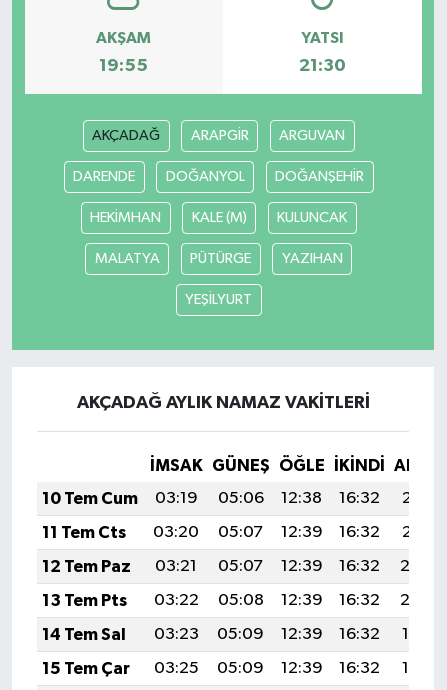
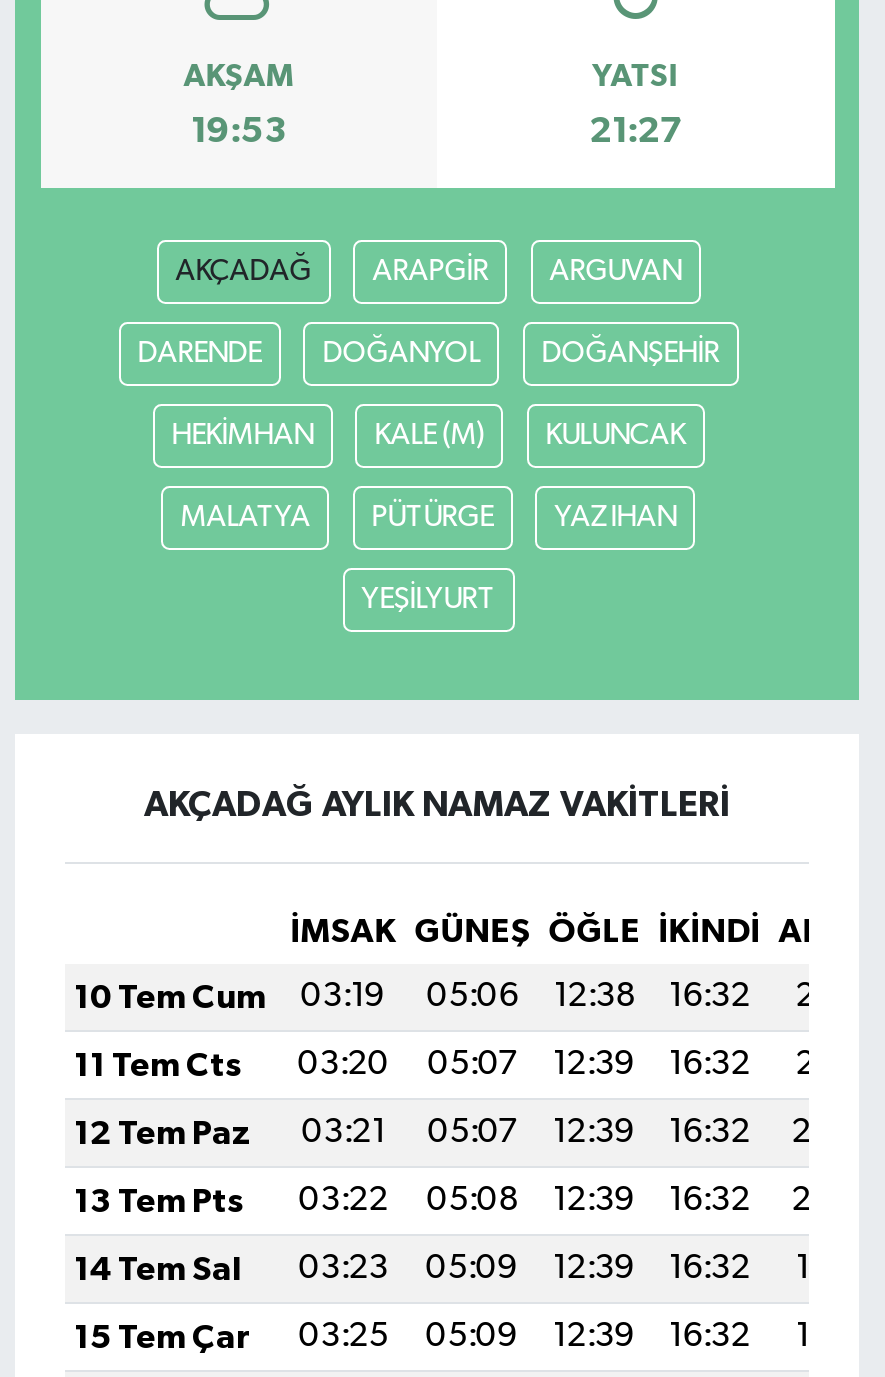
- 19:55
+ 19:53

- 21:30
+ 21:27
